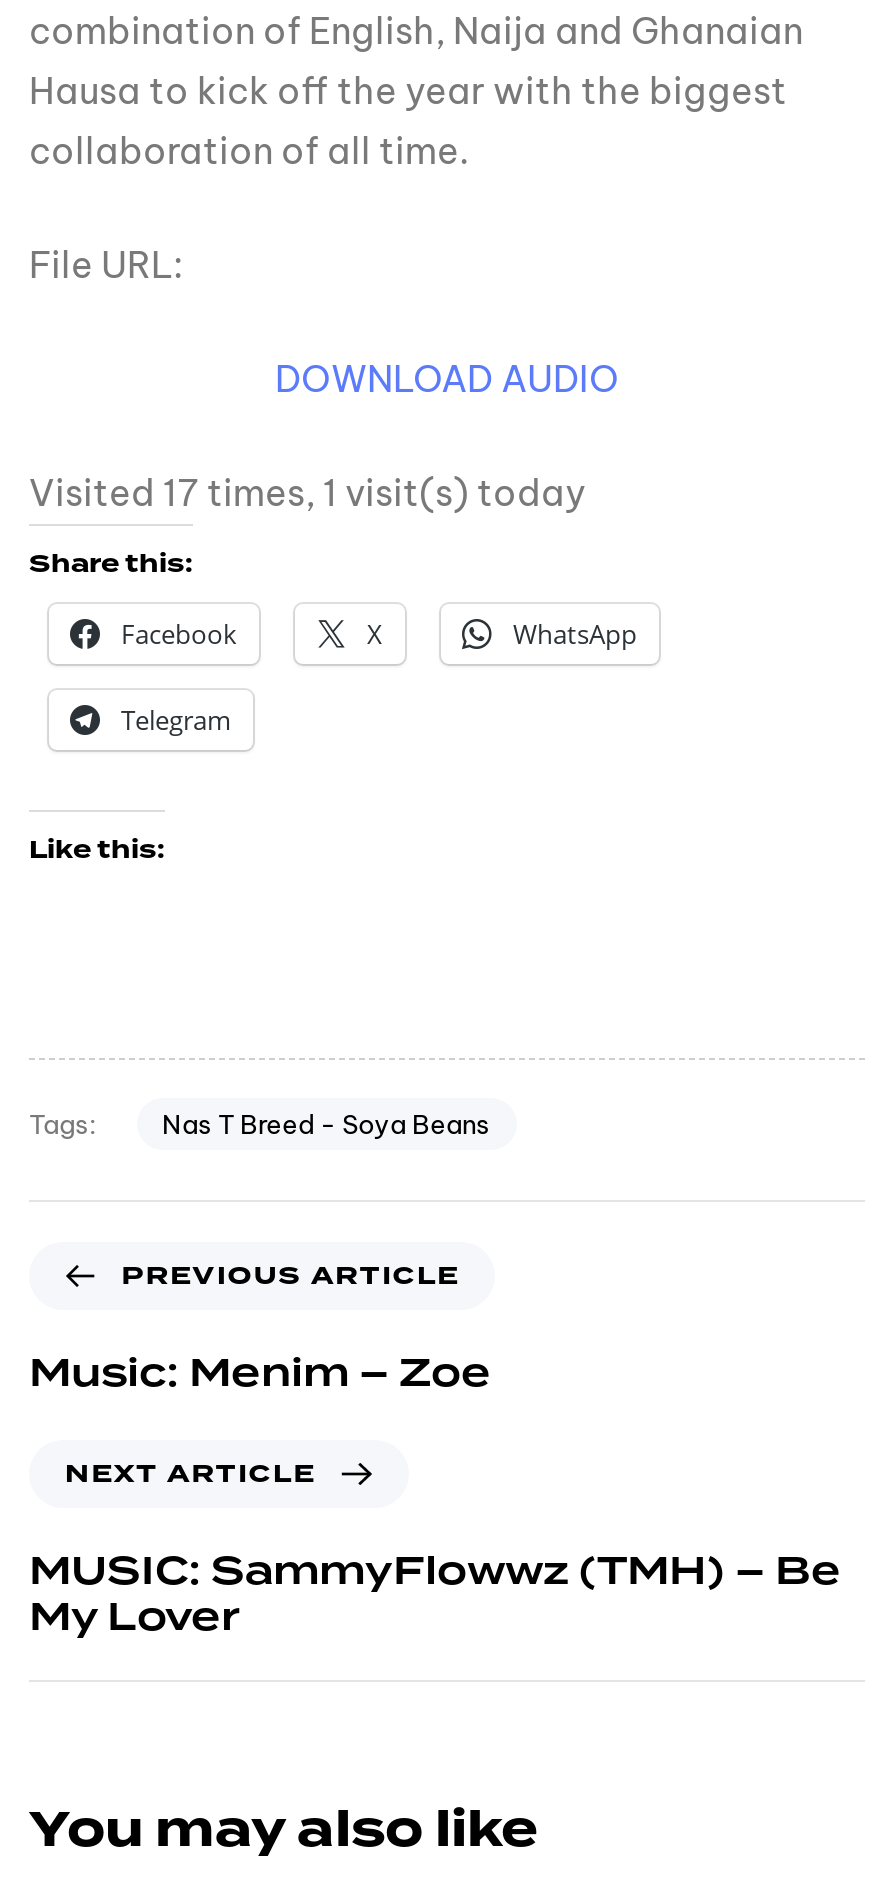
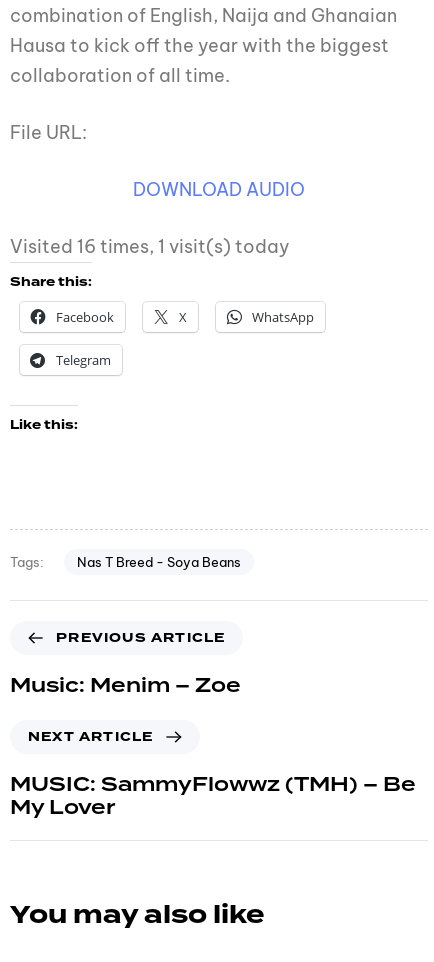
- Visited 17 times, 1 visit(s) today
+ Visited 16 times, 1 visit(s) today
